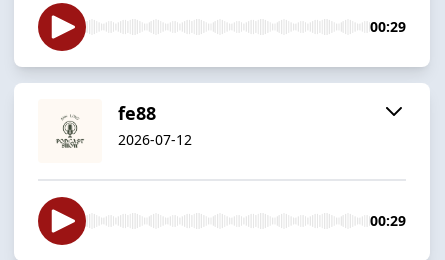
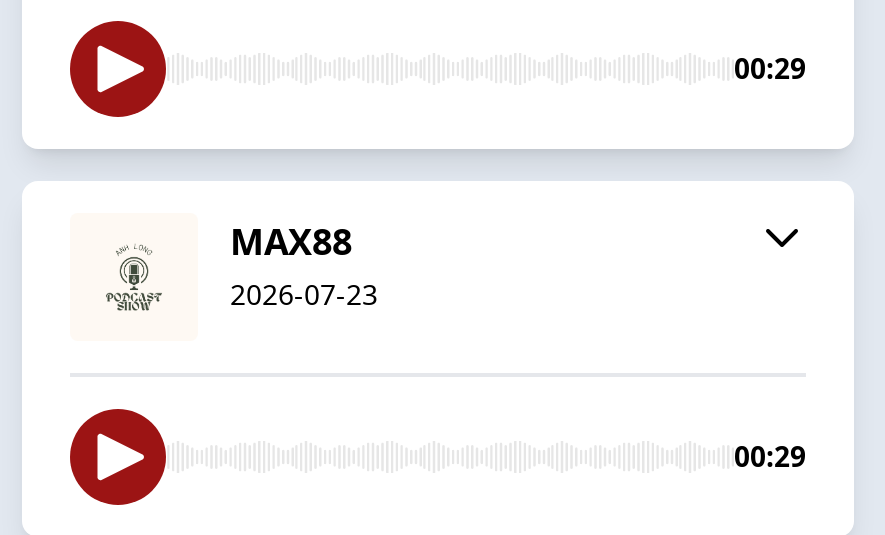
- fe88
- 2026-07-12
+ MAX88
+ 2026-07-23
